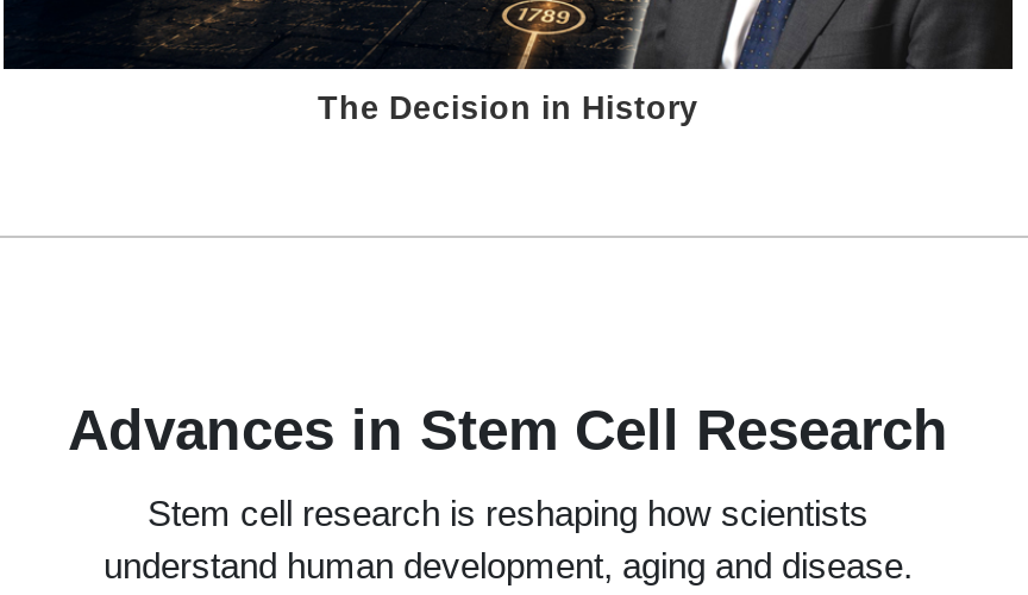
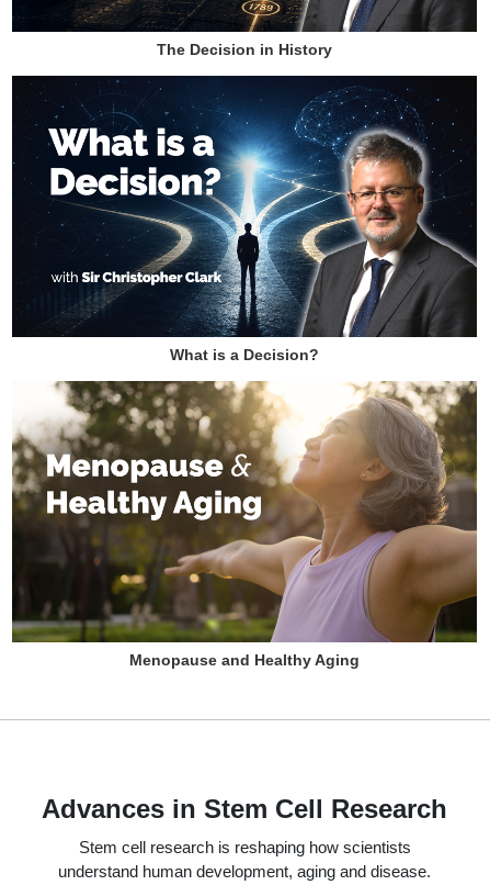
+ [image]
+ Menopause and Healthy Aging

+ [image]
+ What is a Decision?
